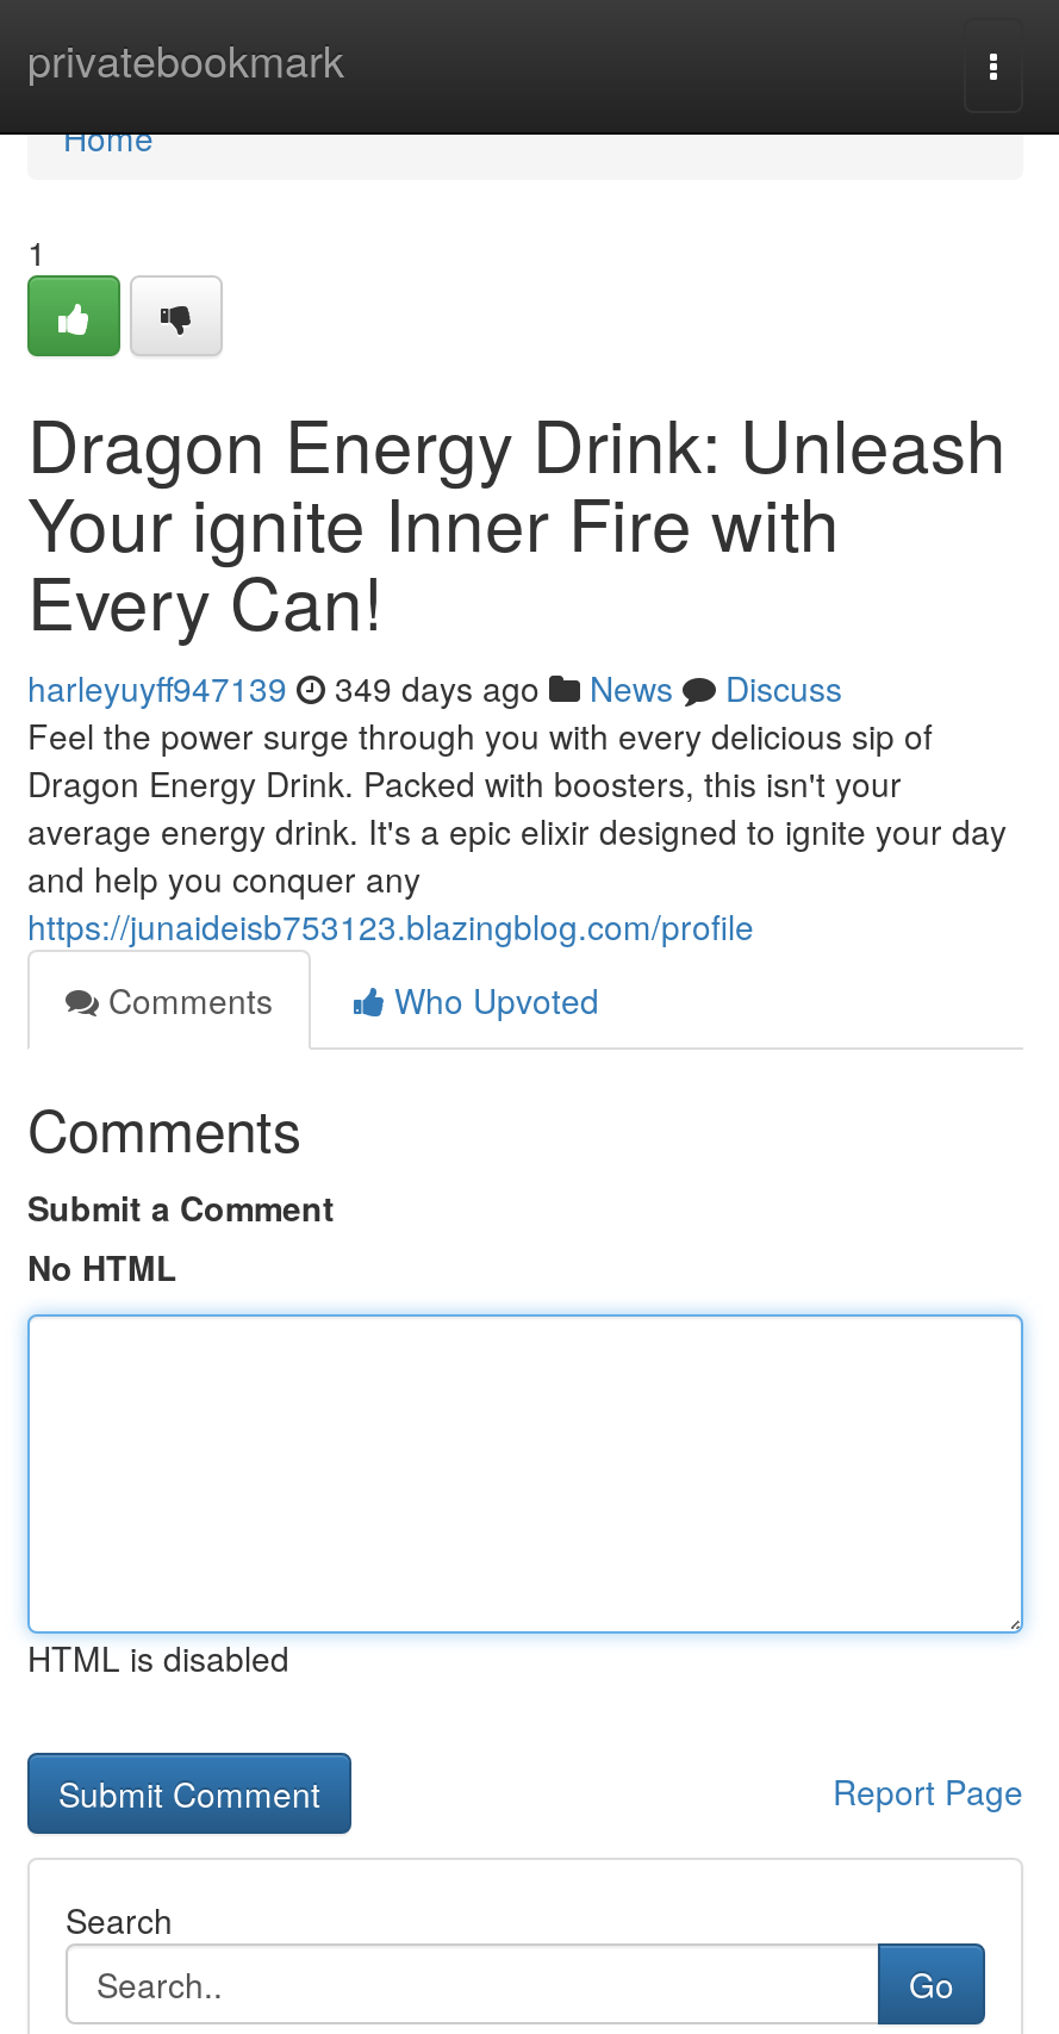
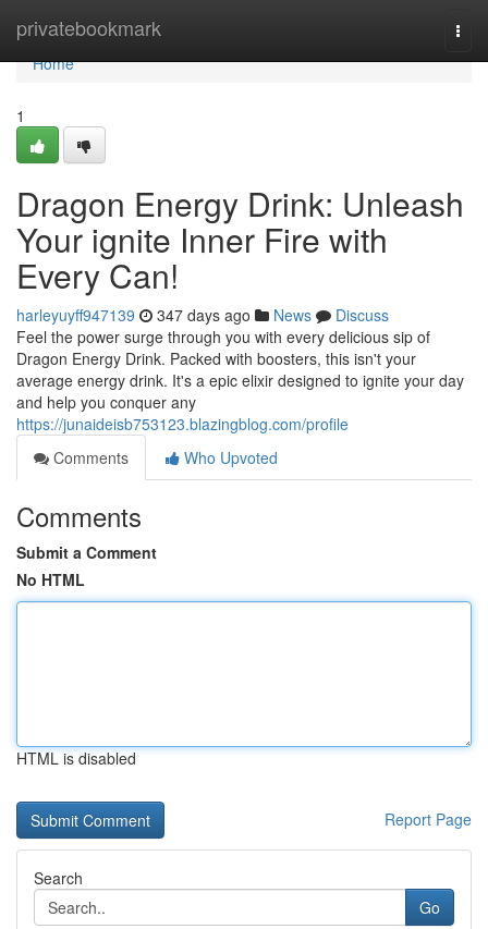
- harleyuyff947139 349 days ago News Discuss
+ harleyuyff947139 347 days ago News Discuss
